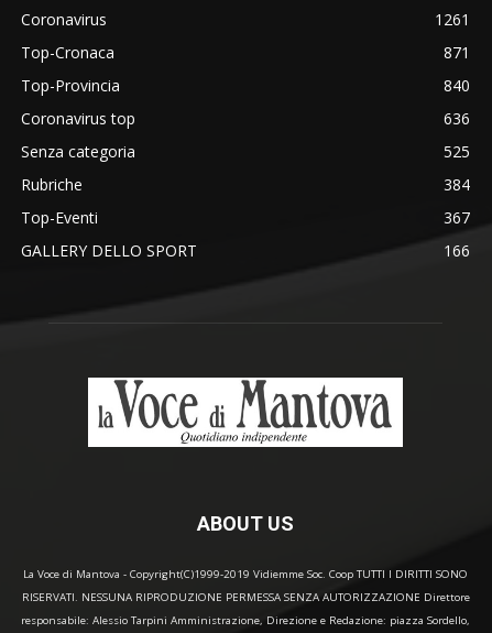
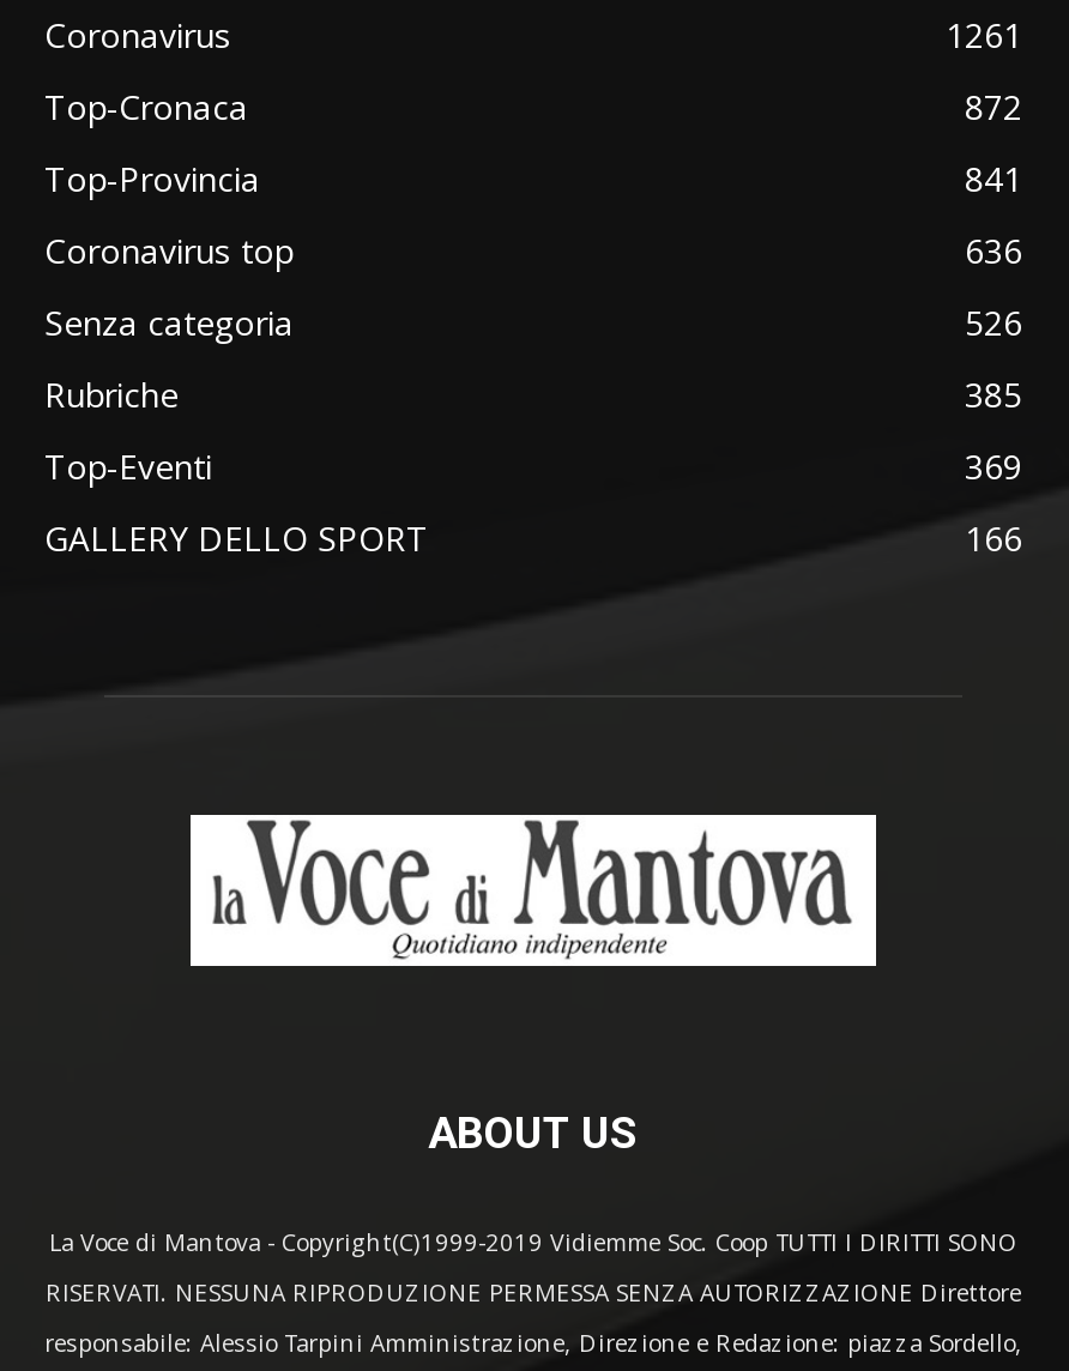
- 871
+ 872

- 840
+ 841

- 525
+ 526

- 384
+ 385

- 367
+ 369
